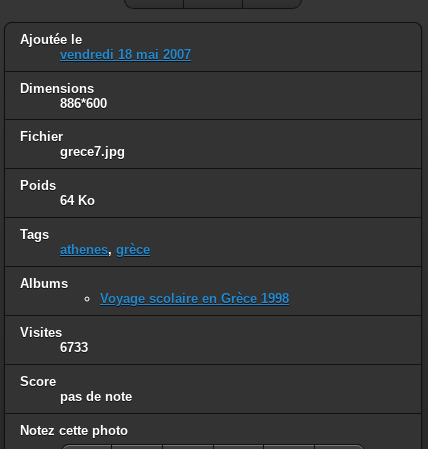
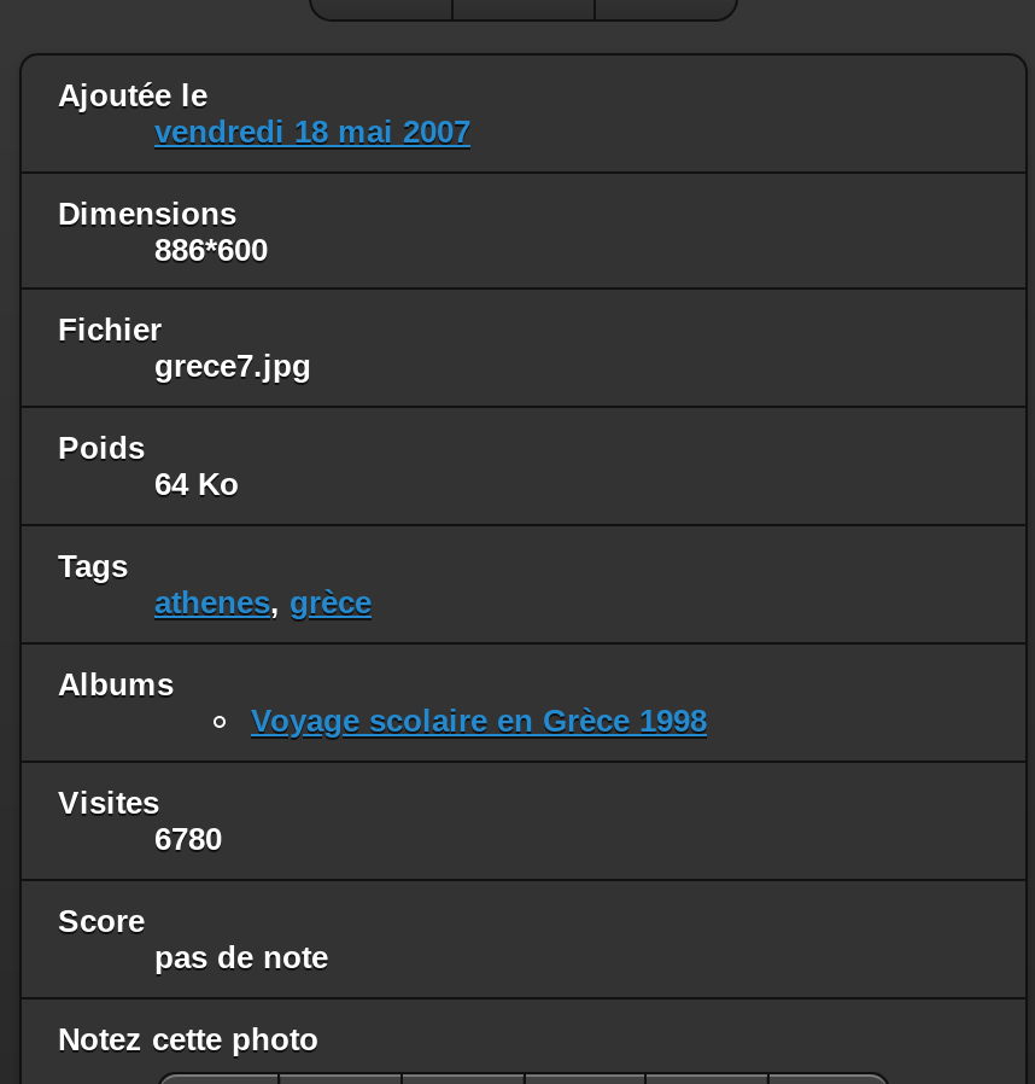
- 6733
+ 6780
